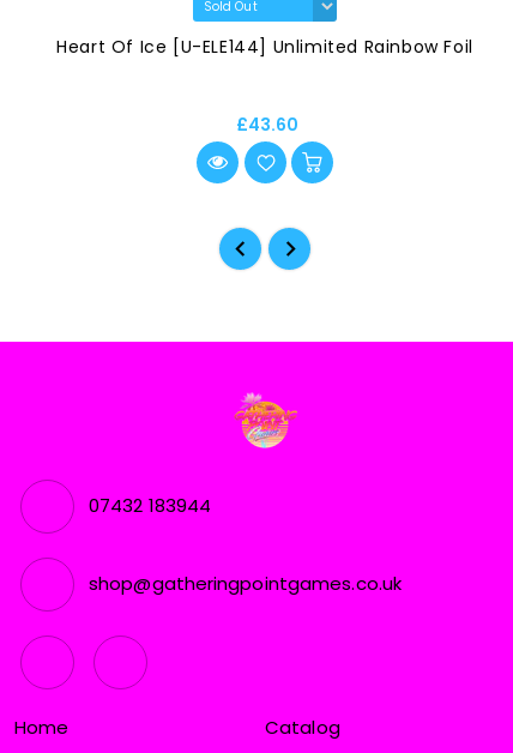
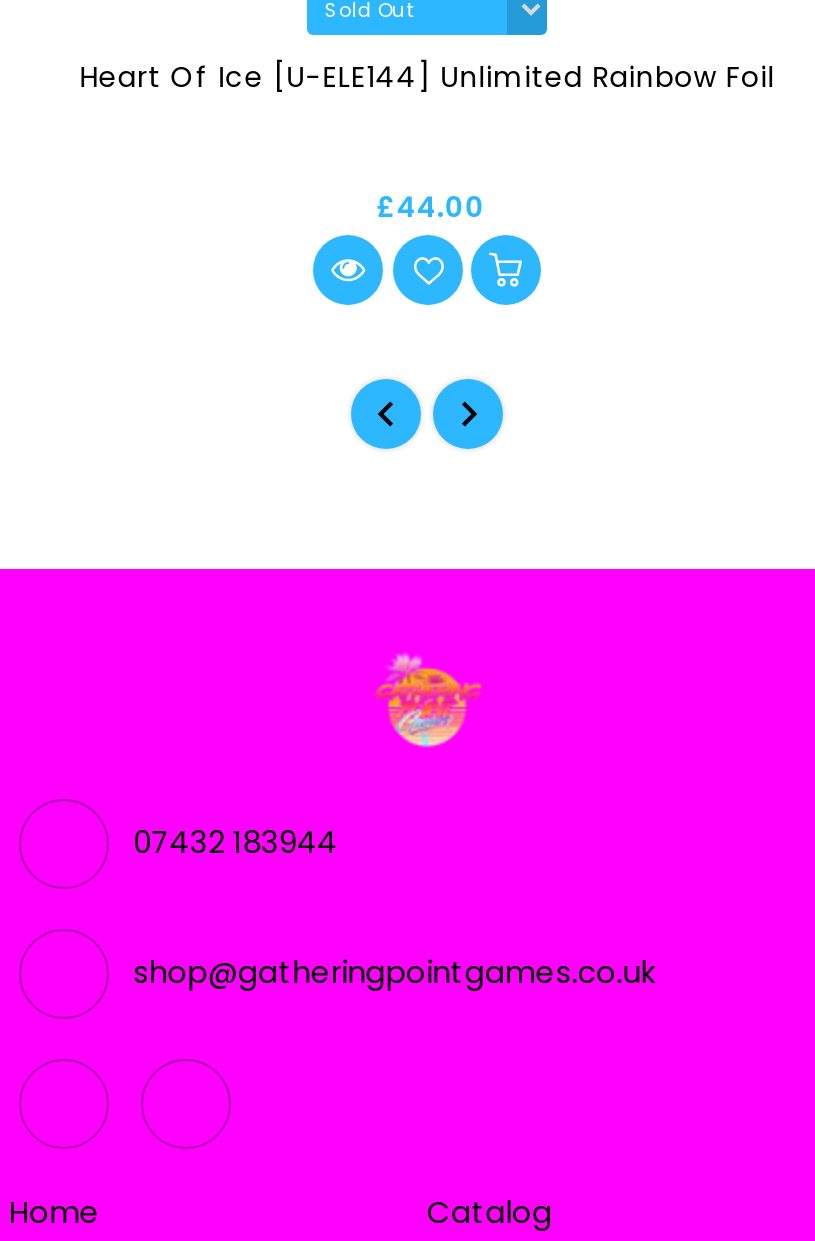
- £43.60
+ £44.00
